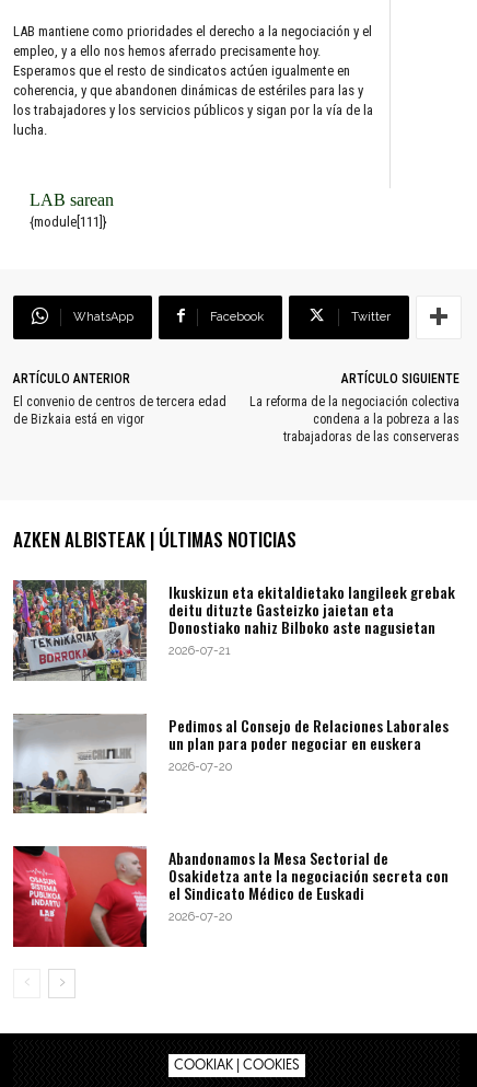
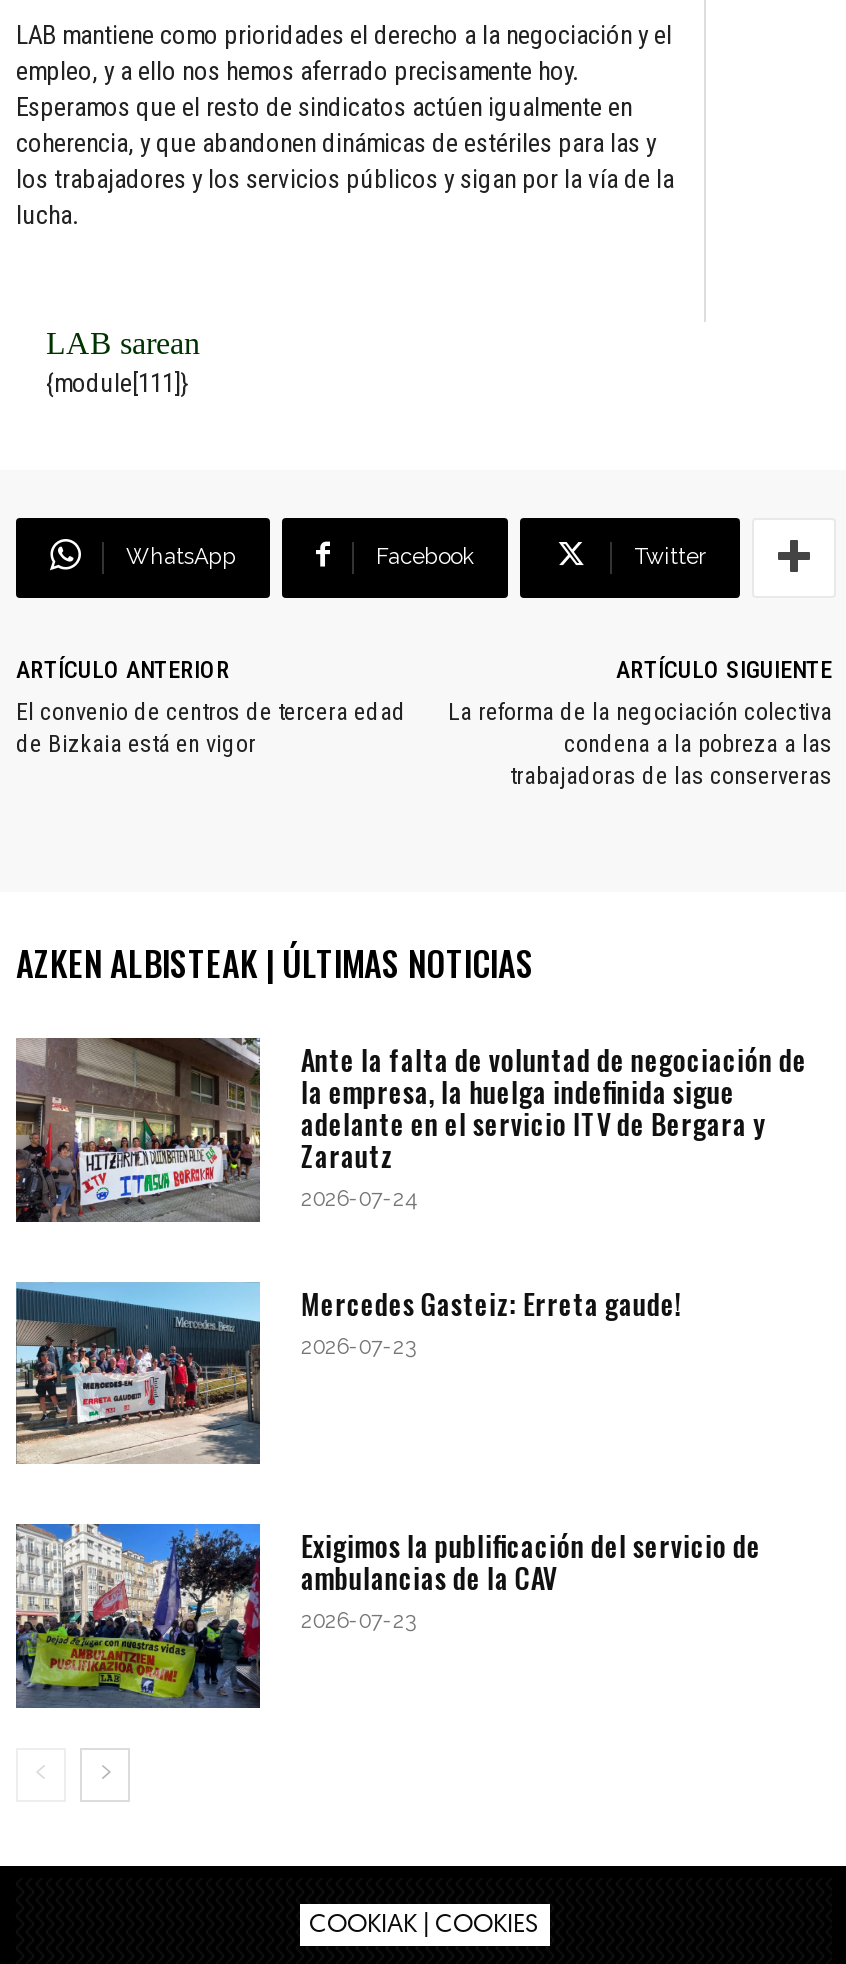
- [image]
- Ikuskizun eta ekitaldietako langileek grebak
- deitu dituzte Gasteizko jaietan eta
- Donostiako nahiz Bilboko aste nagusietan
- 2026-07-21
+ [image]
+ Ante la falta de voluntad de negociación de
+ la empresa, la huelga indefinida sigue
+ adelante en el servicio ITV de Bergara y
+ Zarautz
+ 2026-07-24

- [image]
- Pedimos al Consejo de Relaciones Laborales
- un plan para poder negociar en euskera
- 2026-07-20
+ [image]
+ Mercedes Gasteiz: Erreta gaude!
+ 2026-07-23

- [image]
- Abandonamos la Mesa Sectorial de
- Osakidetza ante la negociación secreta con
- el Sindicato Médico de Euskadi
- 2026-07-20
+ [image]
+ Exigimos la publificación del servicio de
+ ambulancias de la CAV
+ 2026-07-23
